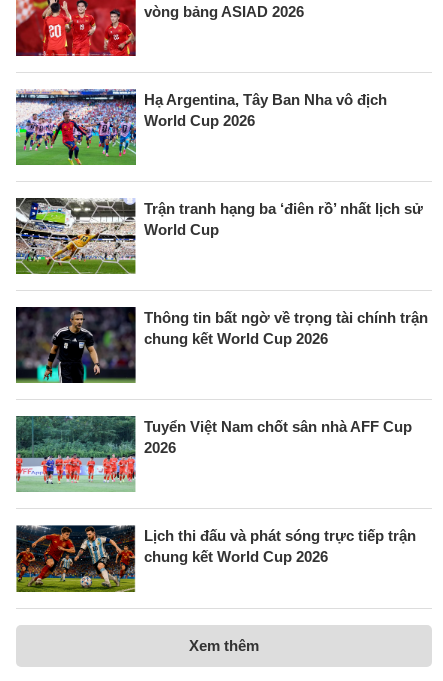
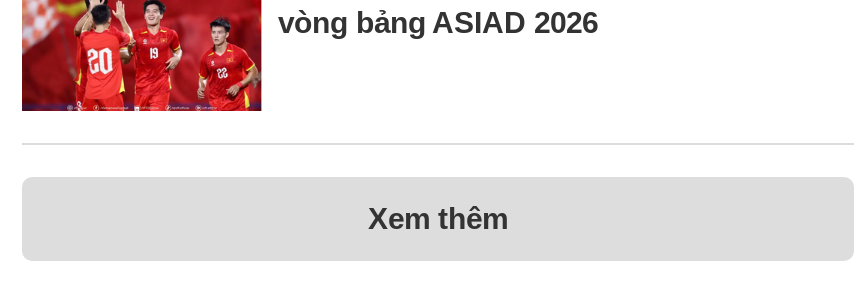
- [image]
- Hạ Argentina, Tây Ban Nha vô địch
- World Cup 2026

- [image]
- Trận tranh hạng ba ‘điên rồ’ nhất lịch sử
- World Cup

- [image]
- Thông tin bất ngờ về trọng tài chính trận
- chung kết World Cup 2026

- [image]
- Tuyển Việt Nam chốt sân nhà AFF Cup
- 2026

- [image]
- Lịch thi đấu và phát sóng trực tiếp trận
- chung kết World Cup 2026
